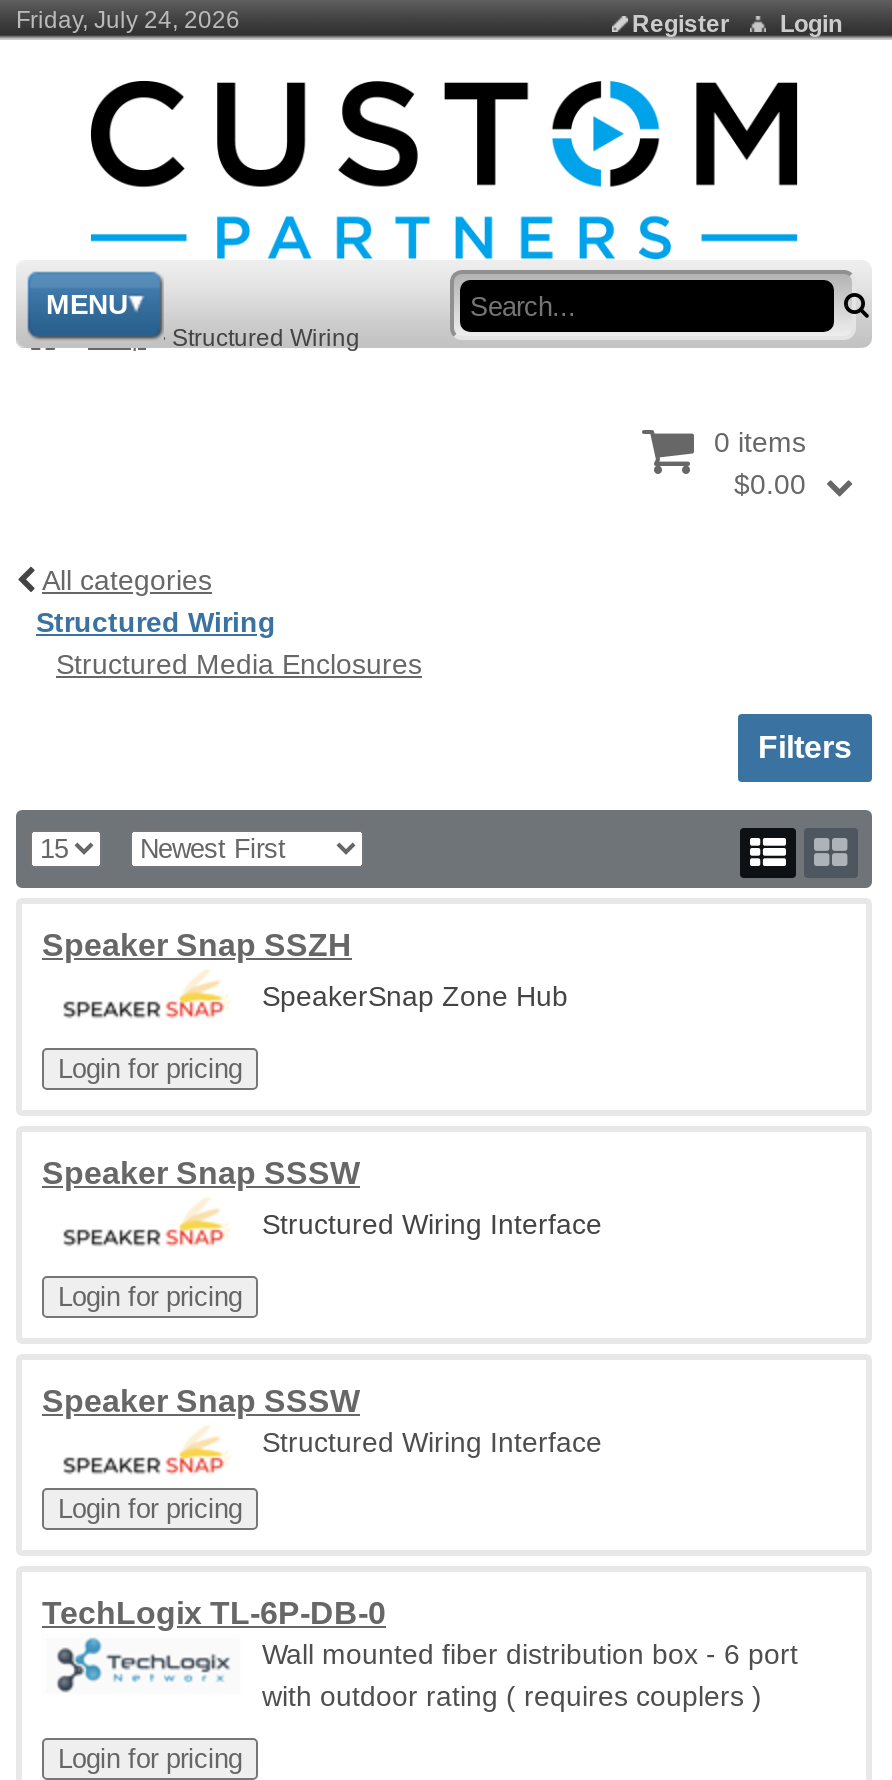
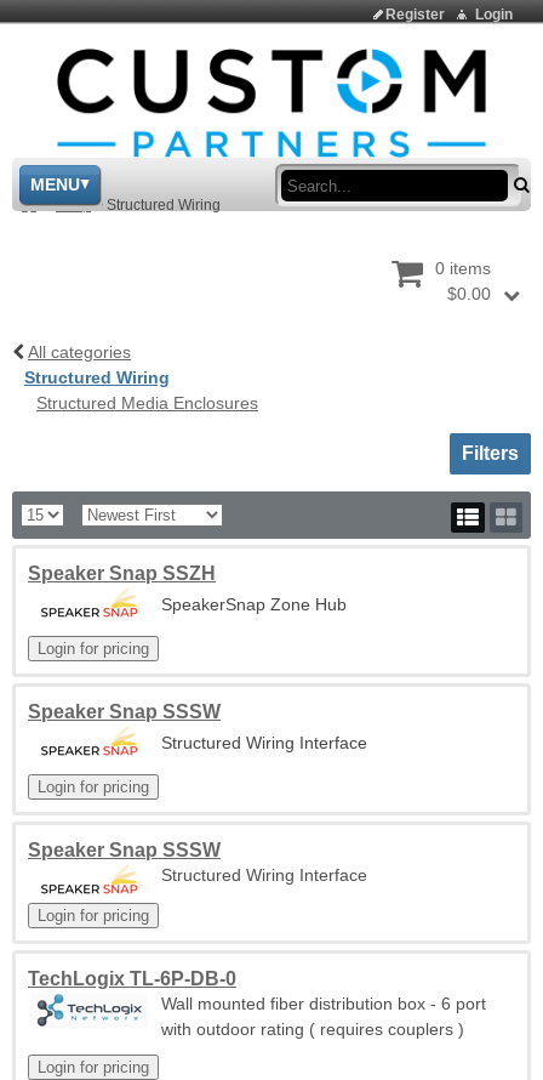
- Friday, July 24, 2026
